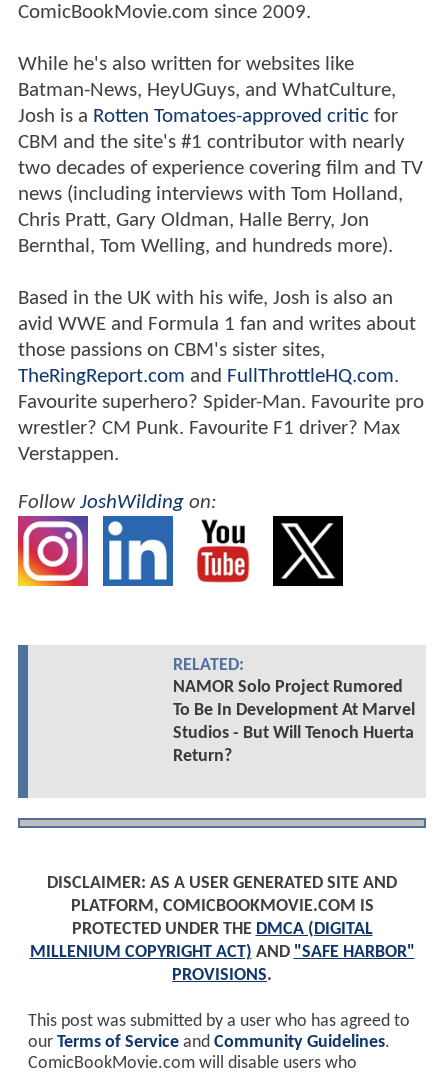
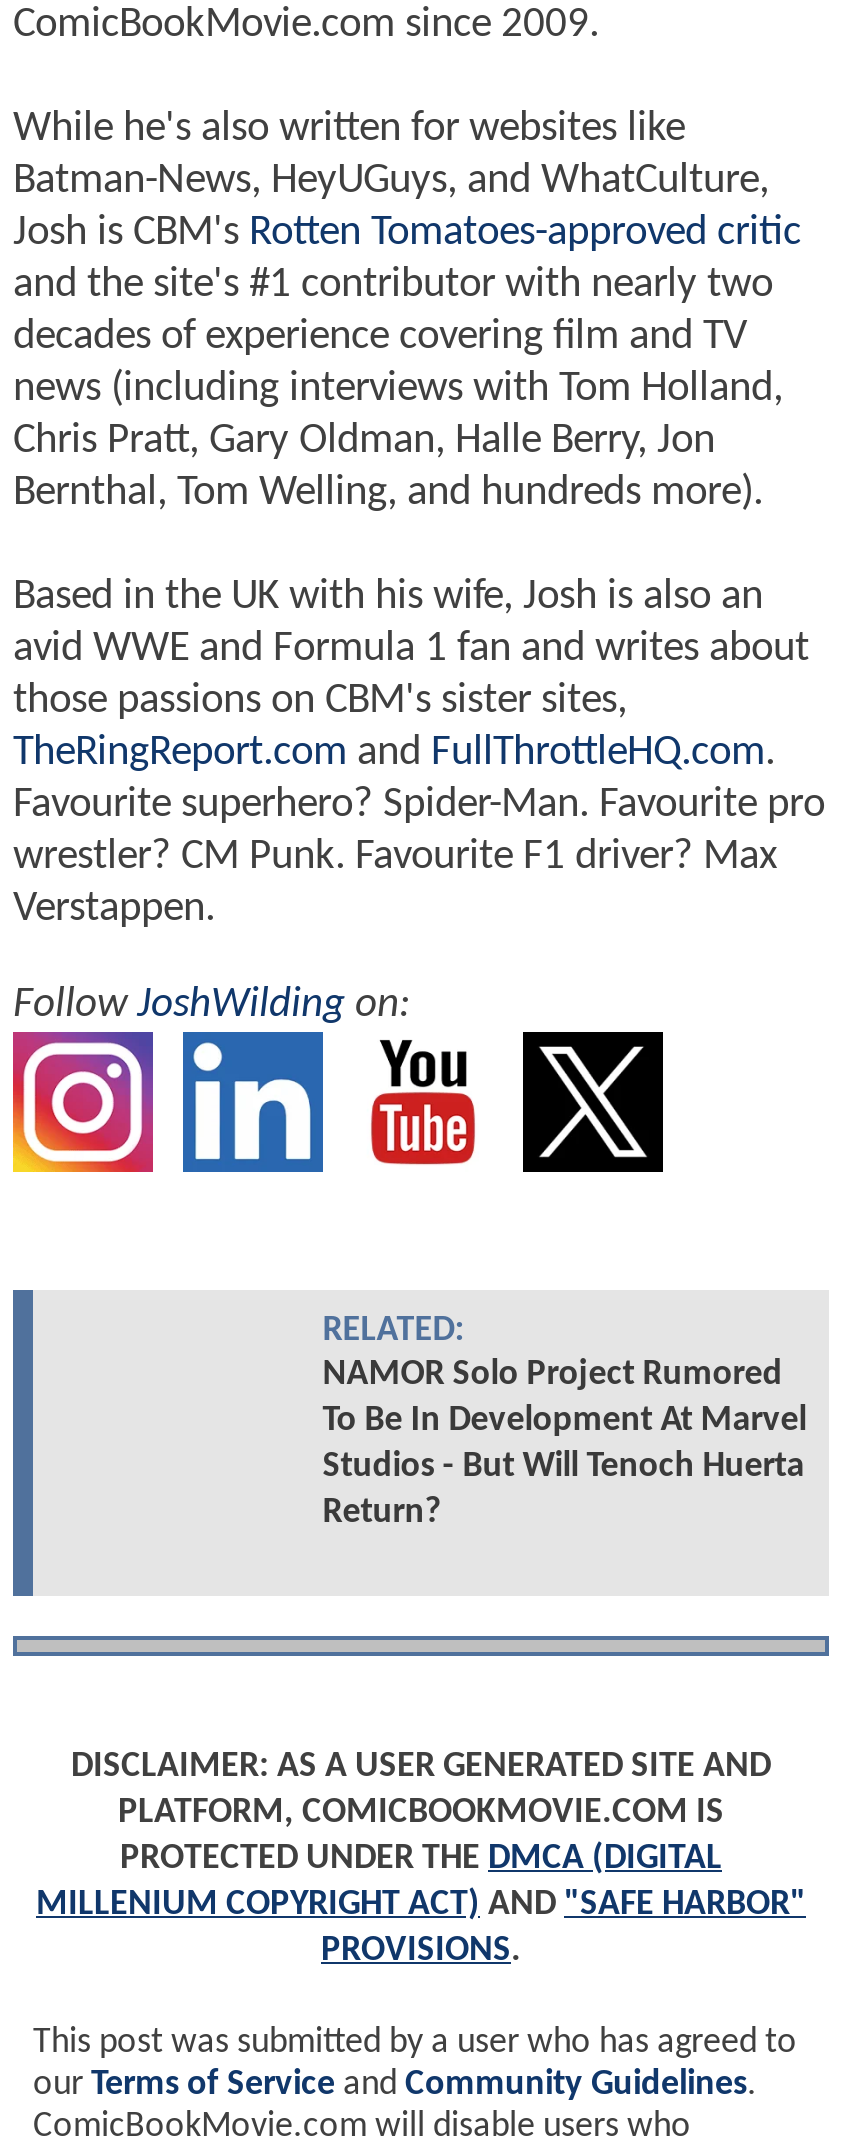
- Josh is a Rotten Tomatoes-approved critic for
- CBM and the site's #1 contributor with nearly
- two decades of experience covering film and TV
+ Josh is CBM's Rotten Tomatoes-approved critic
+ and the site's #1 contributor with nearly two
+ decades of experience covering film and TV
